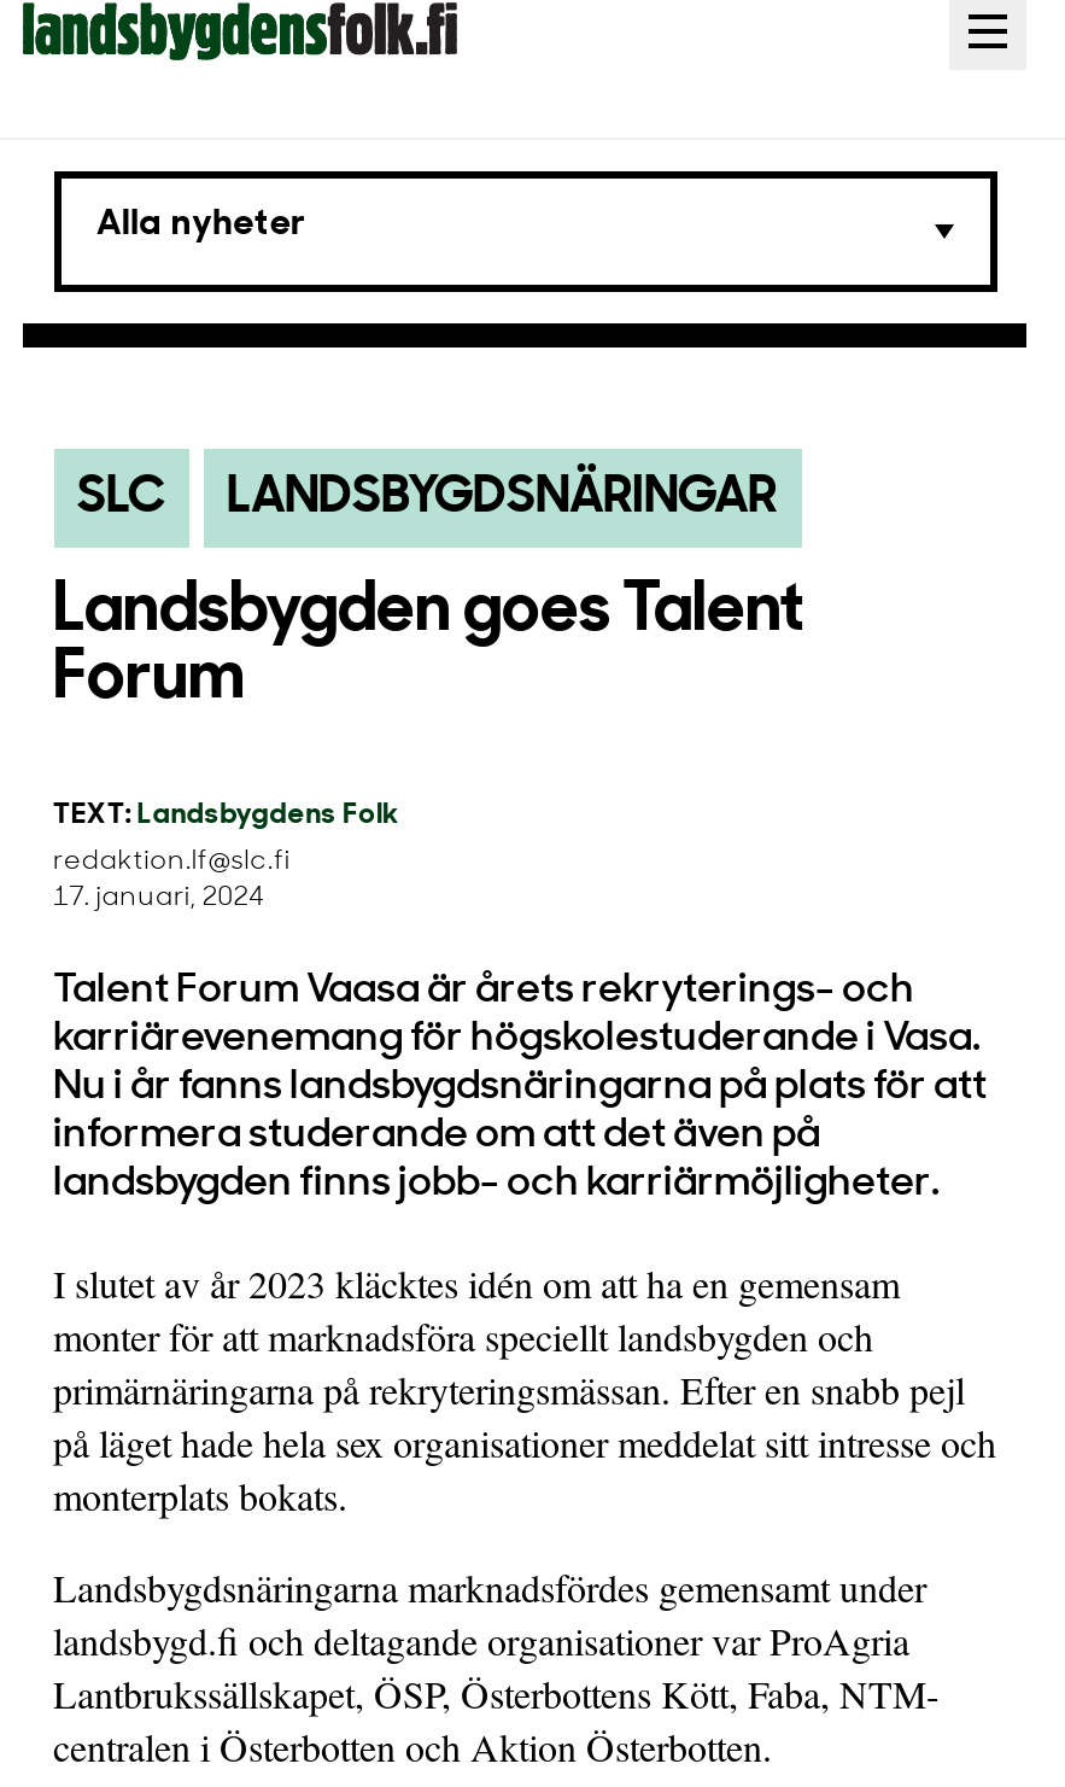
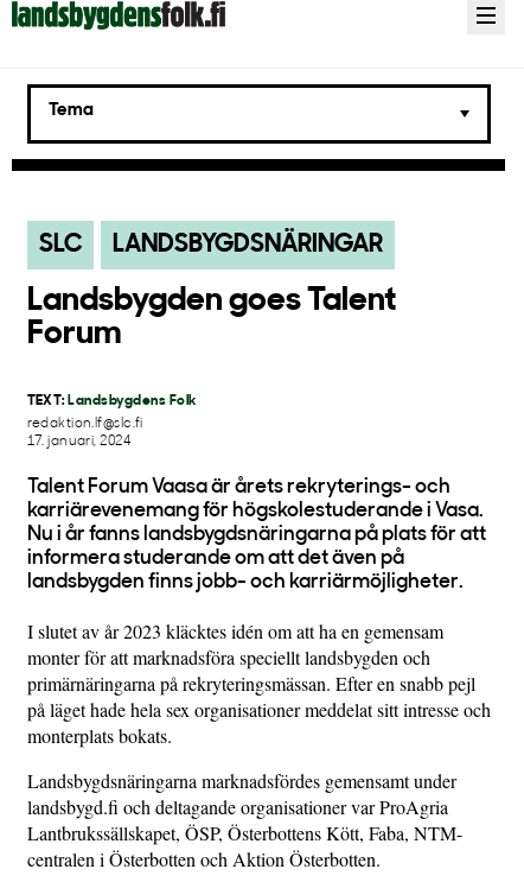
- Alla nyheter
+ Tema
